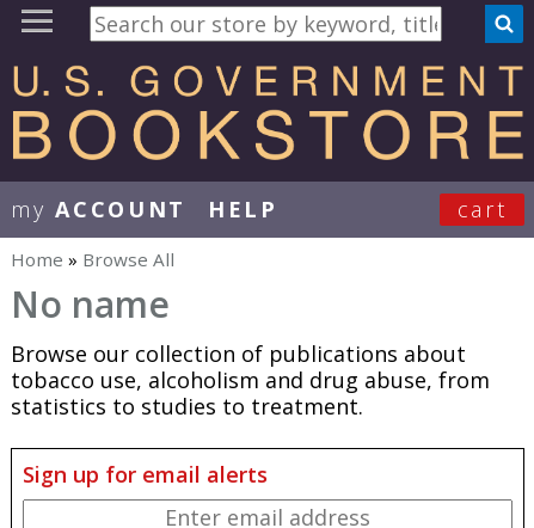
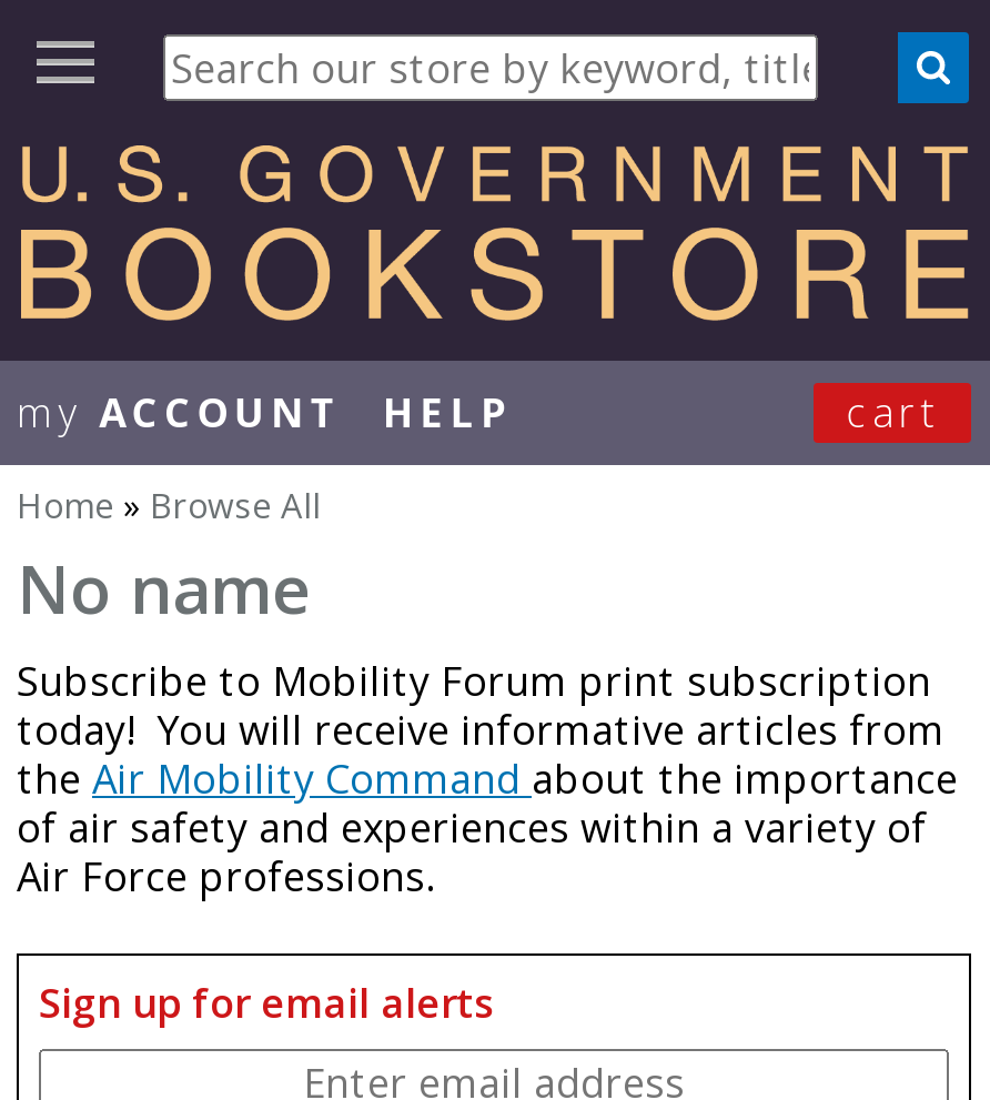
- Browse our collection of publications about
- tobacco use, alcoholism and drug abuse, from
- statistics to studies to treatment.
+ Subscribe to Mobility Forum print subscription
+ today! You will receive informative articles from
+ the Air Mobility Command about the importance
+ of air safety and experiences within a variety of
+ Air Force professions.
